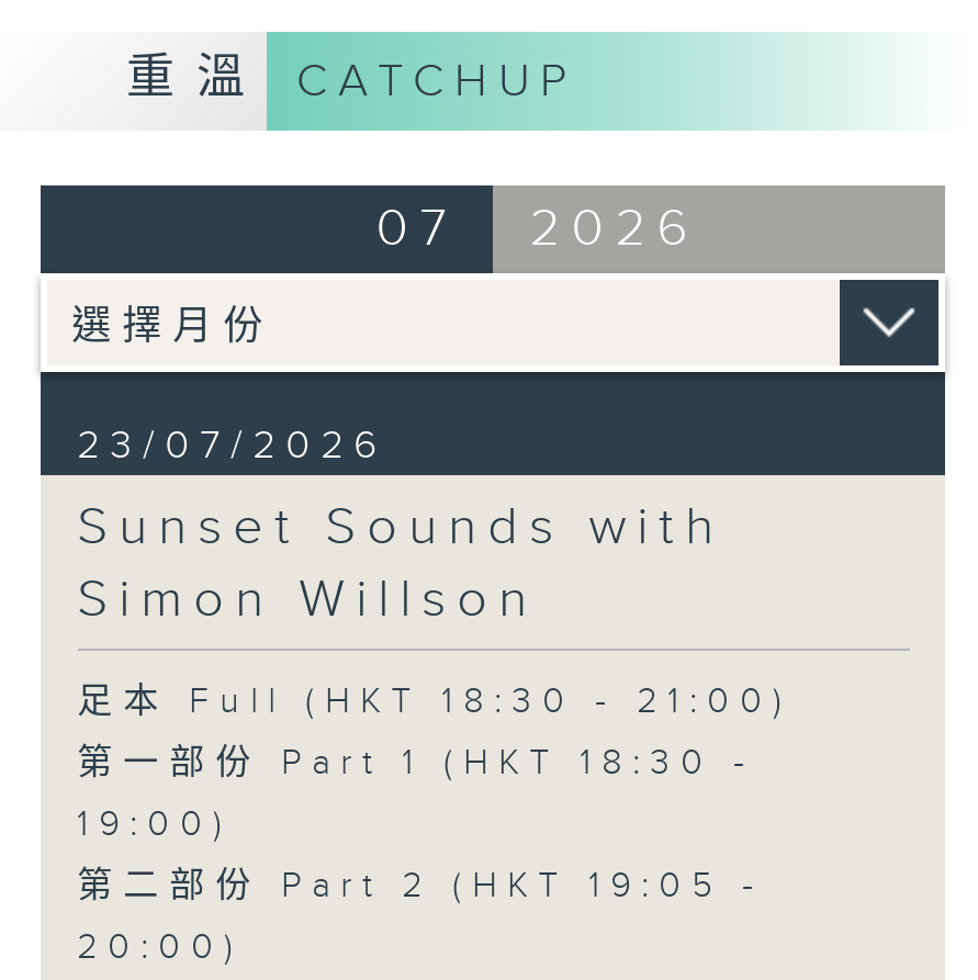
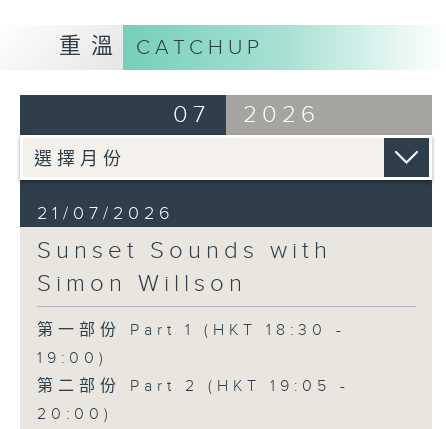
- 23/07/2026
+ 21/07/2026

- 足本 Full (HKT 18:30 - 21:00)
